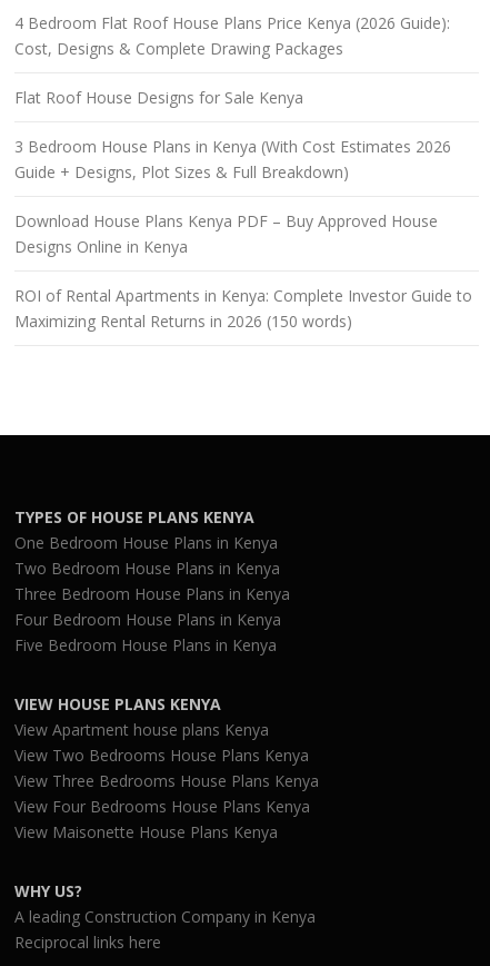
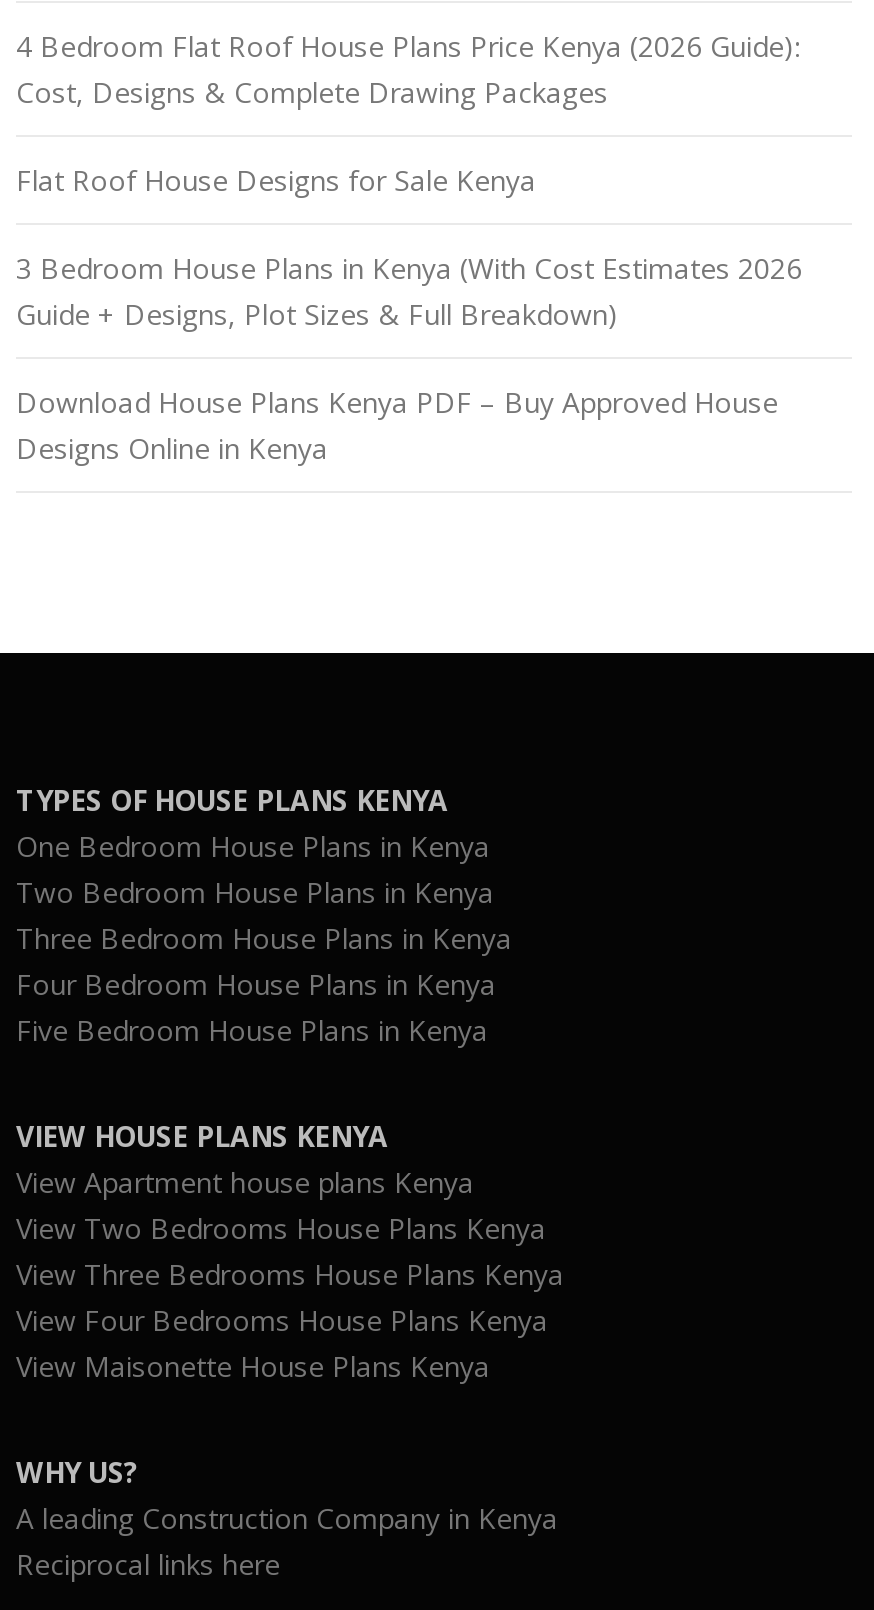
- ROI of Rental Apartments in Kenya: Complete Investor Guide to
- Maximizing Rental Returns in 2026 (150 words)
